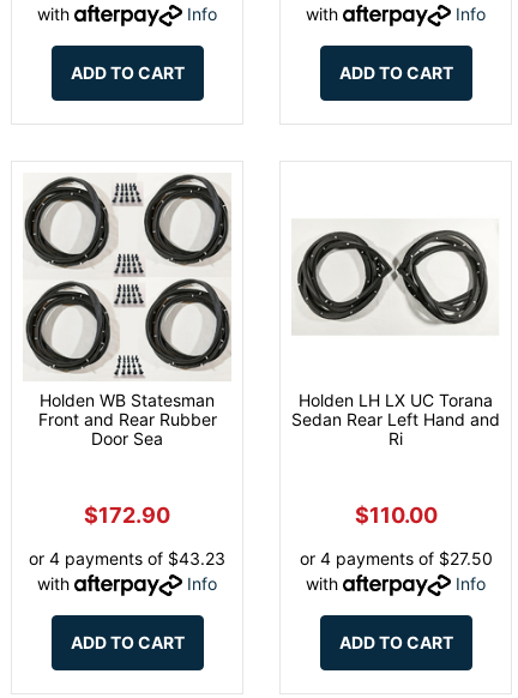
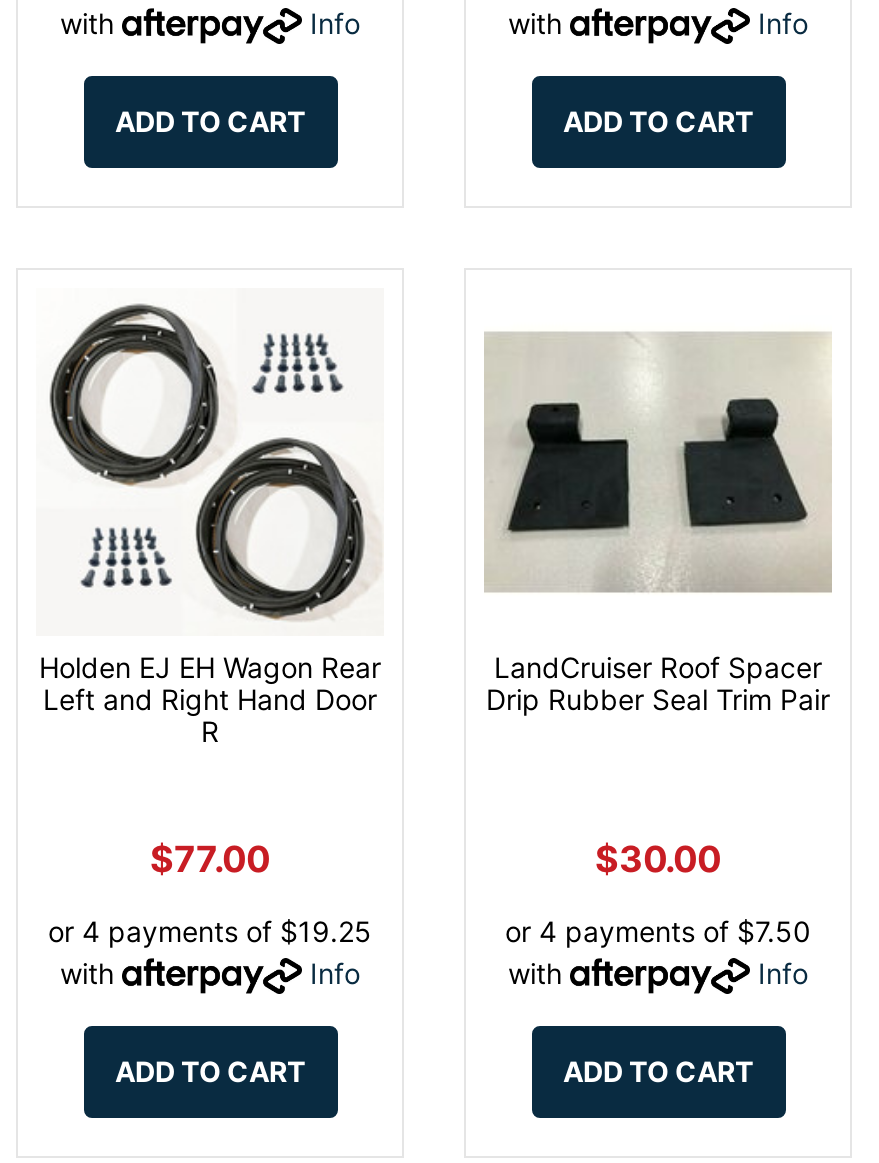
- [image]
- Holden WB Statesman
- Front and Rear Rubber
- Door Sea
+ [image]
+ Holden EJ EH Wagon Rear
+ Left and Right Hand Door
+ R

- [image]
- Holden LH LX UC Torana
- Sedan Rear Left Hand and
- Ri
+ [image]
+ LandCruiser Roof Spacer
+ Drip Rubber Seal Trim Pair

- $172.90
+ $77.00

- $110.00
+ $30.00

- or 4 payments of $43.23
+ or 4 payments of $19.25

- or 4 payments of $27.50
+ or 4 payments of $7.50
